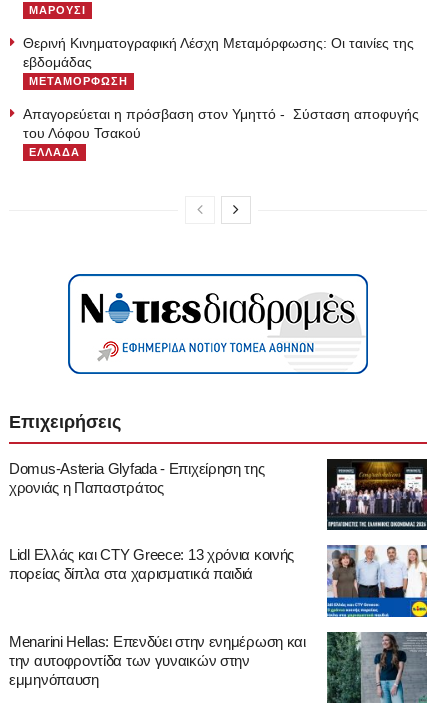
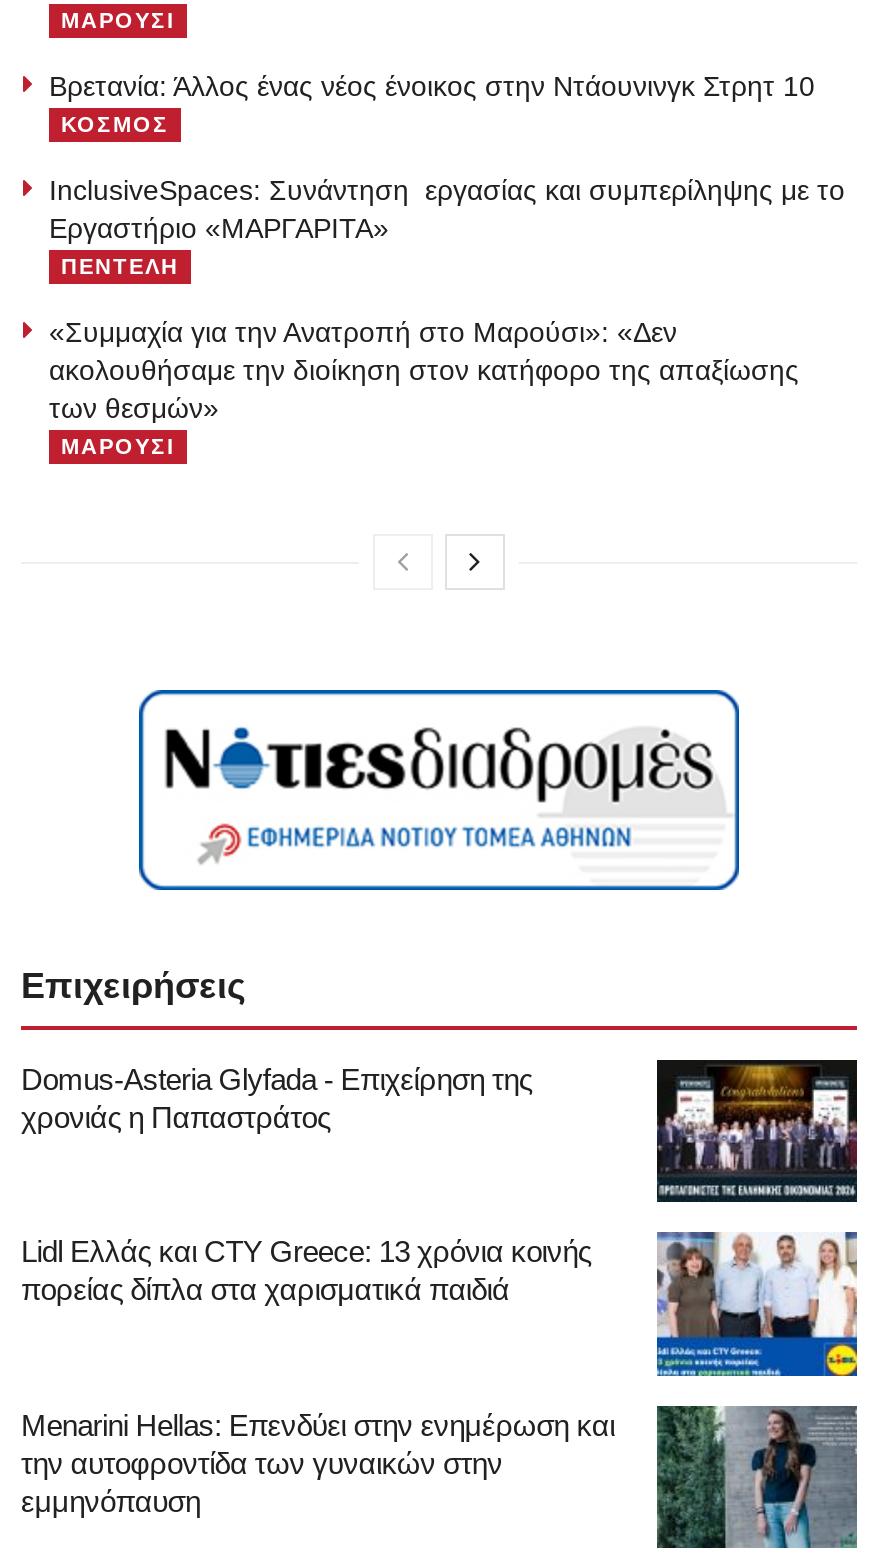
- Θερινή Κινηματογραφική Λέσχη Μεταμόρφωσης: Οι ταινίες της
- εβδομάδας
- ΜΕΤΑΜΟΡΦΩΣΗ
- Απαγορεύεται η πρόσβαση στον Υμηττό - Σύσταση αποφυγής
- του Λόφου Τσακού
- ΕΛΛΑΔΑ
+ Βρετανία: Άλλος ένας νέος ένοικος στην Ντάουνινγκ Στρητ 10
+ ΚΟΣΜΟΣ
+ InclusiveSpaces: Συνάντηση εργασίας και συμπερίληψης με το
+ Εργαστήριο «ΜΑΡΓΑΡΙΤΑ»
+ ΠΕΝΤΕΛΗ
+ «Συμμαχία για την Ανατροπή στο Μαρούσι»: «Δεν
+ ακολουθήσαμε την διοίκηση στον κατήφορο της απαξίωσης
+ των θεσμών»
+ ΜΑΡΟΥΣΙ
